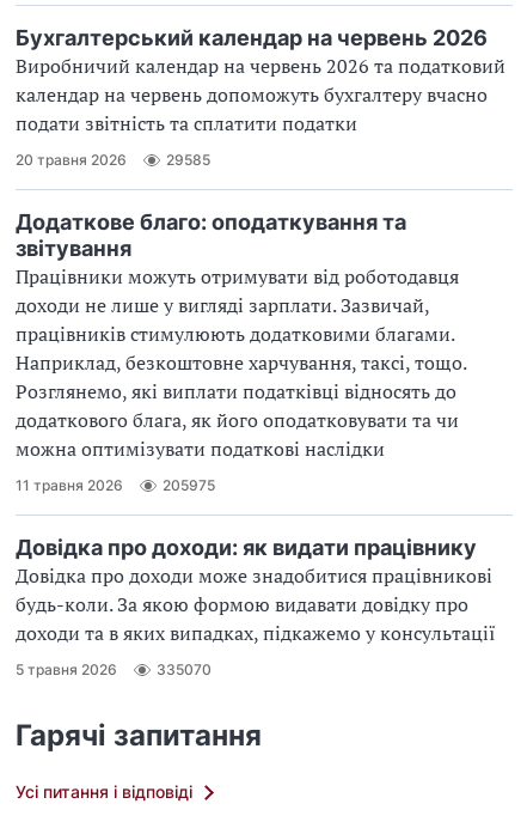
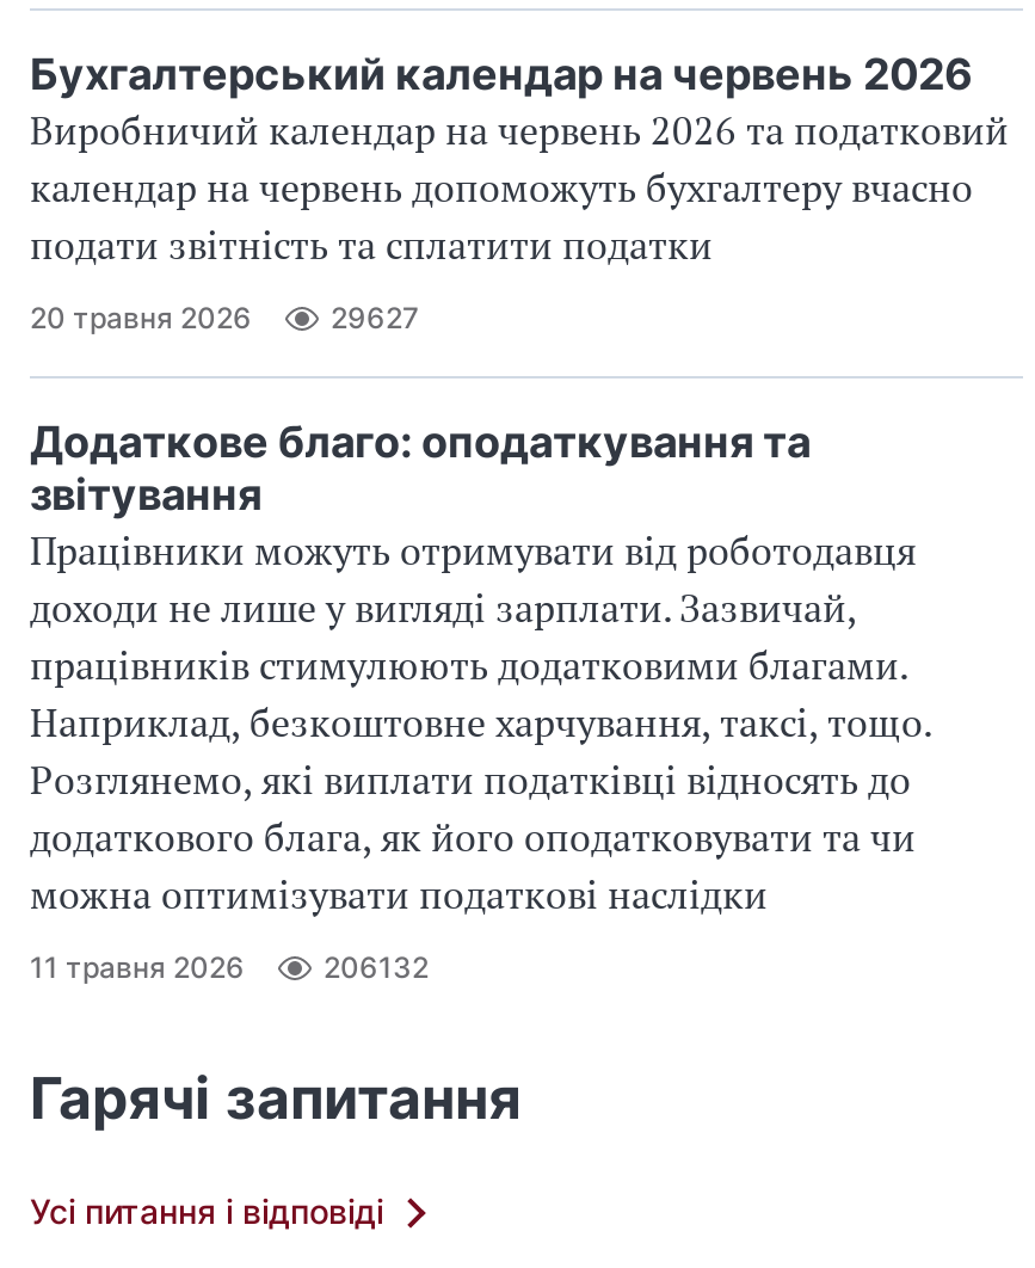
- 29585
+ 29627

- 205975
- Довідка про доходи: як видати працівнику
- Довідка про доходи може знадобитися працівникові
- будь-коли. За якою формою видавати довідку про
- доходи та в яких випадках, підкажемо у консультації
- 5 травня 2026
- 335070
+ 206132
